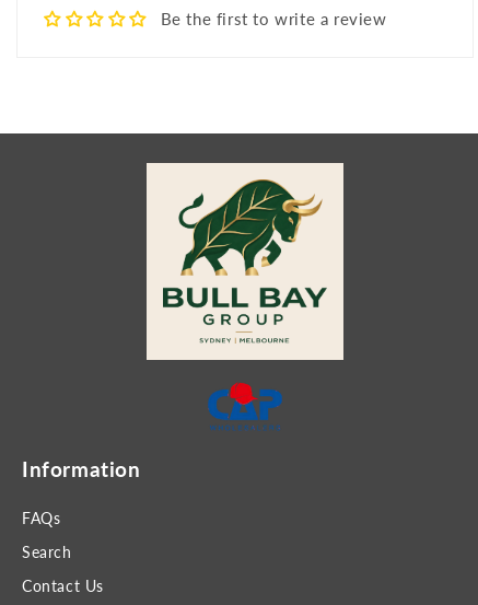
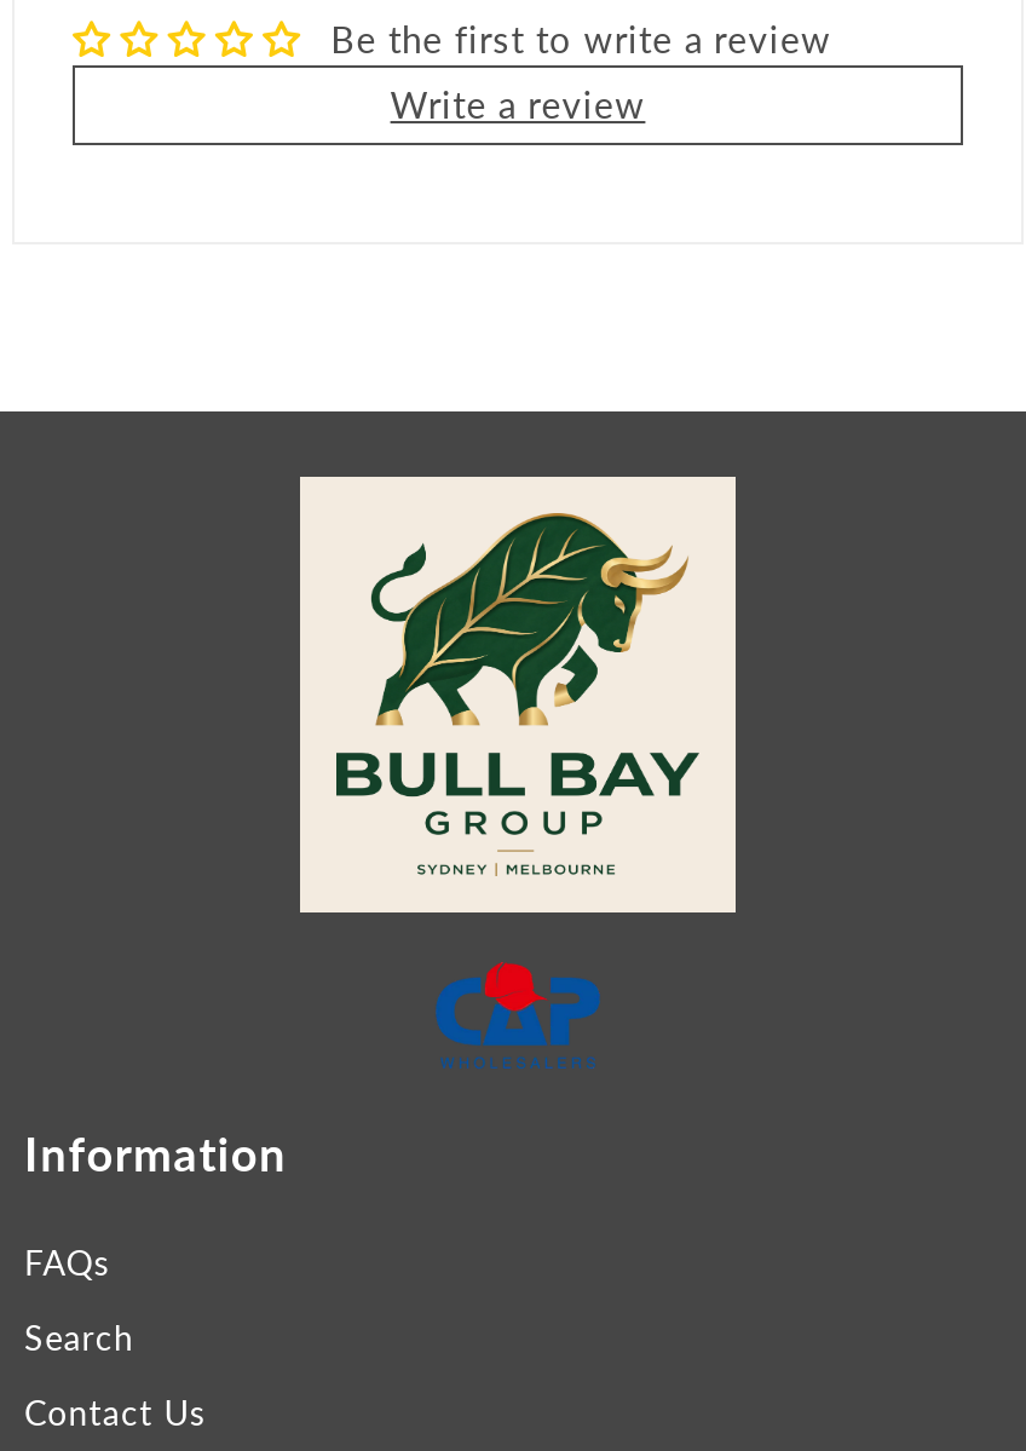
+ Write a review
